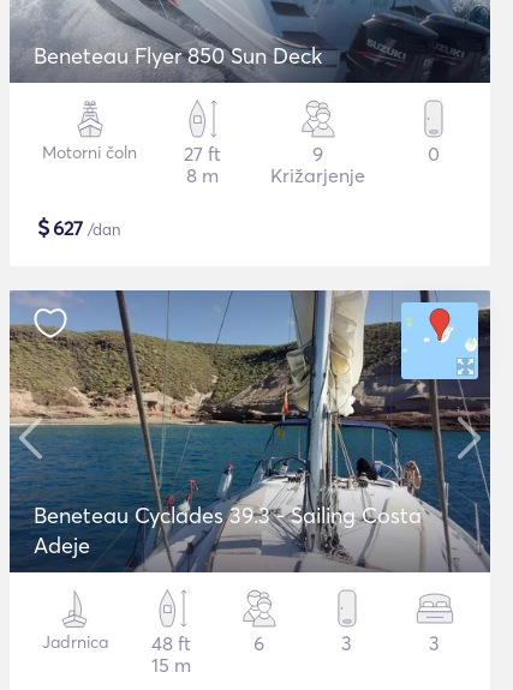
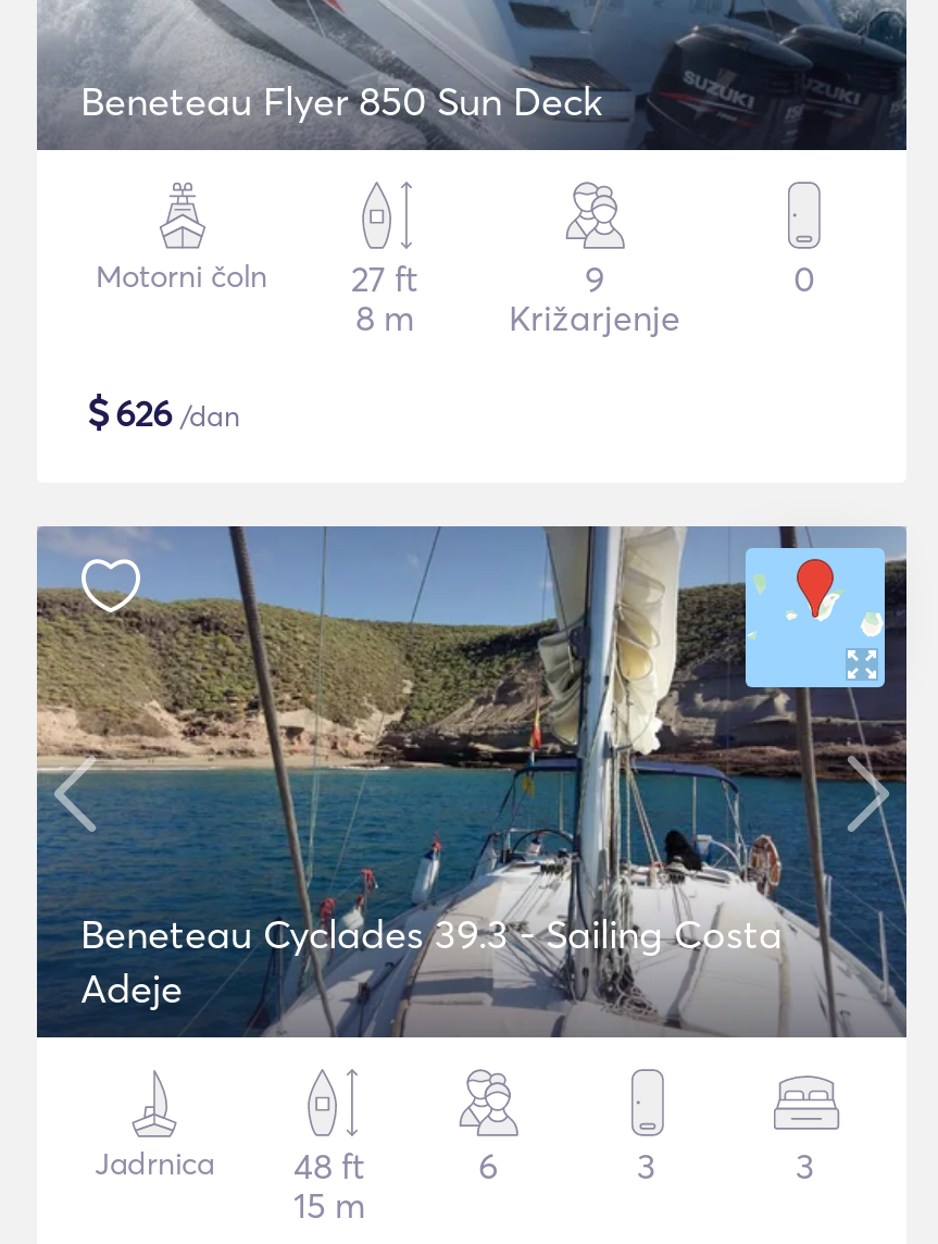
- $627 /dan
+ $626 /dan
